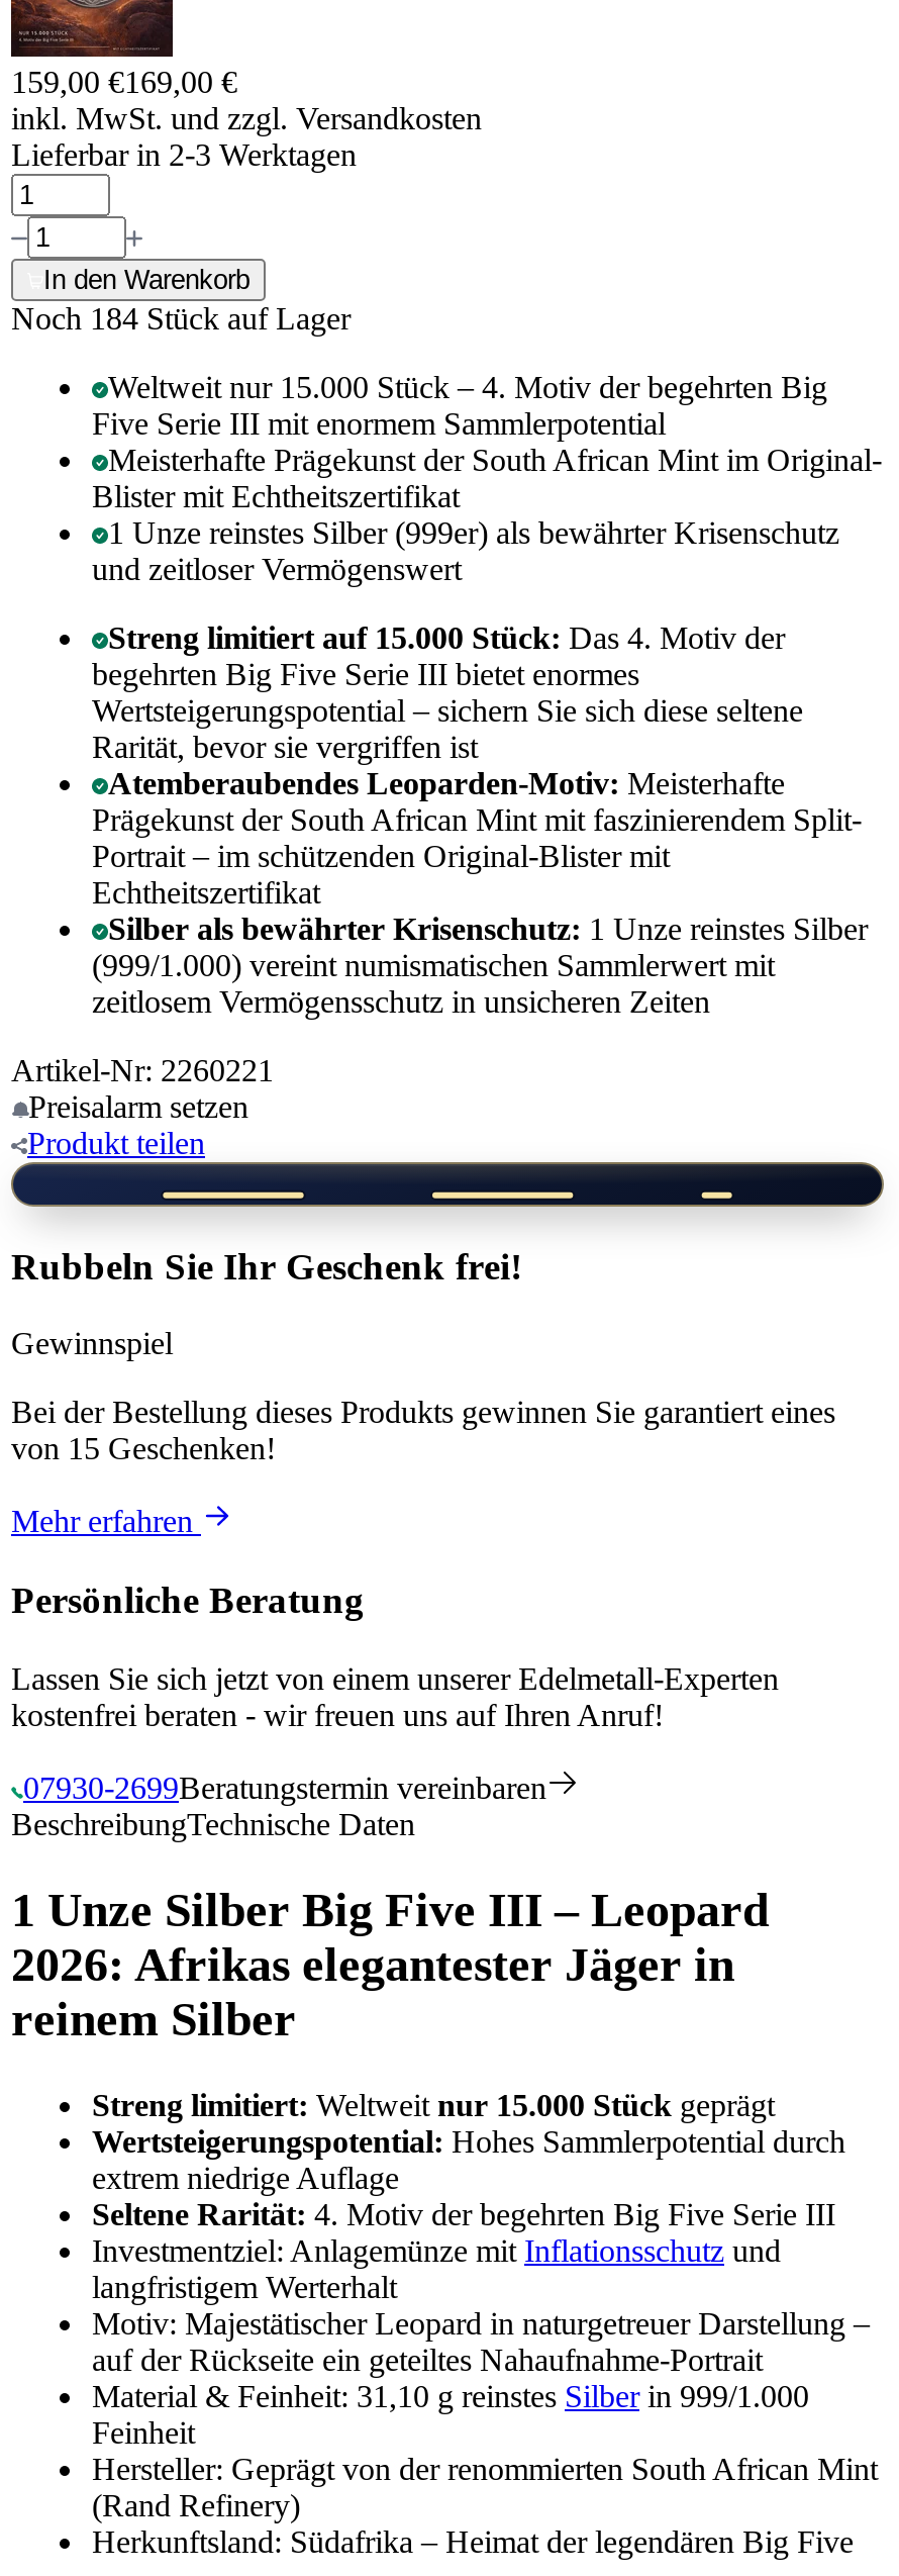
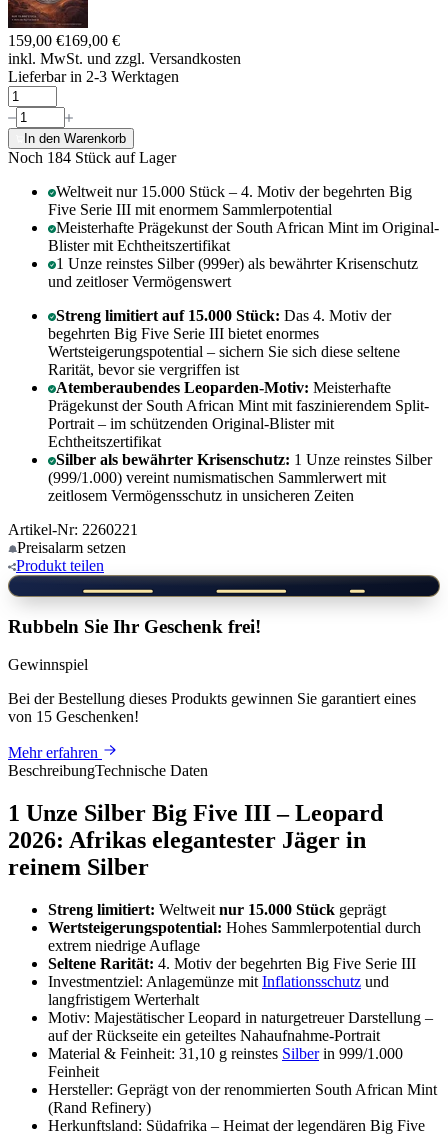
- Persönliche Beratung
- Lassen Sie sich jetzt von einem unserer Edelmetall-Experten
- kostenfrei beraten - wir freuen uns auf Ihren Anruf!
- 07930-2699Beratungstermin vereinbaren
